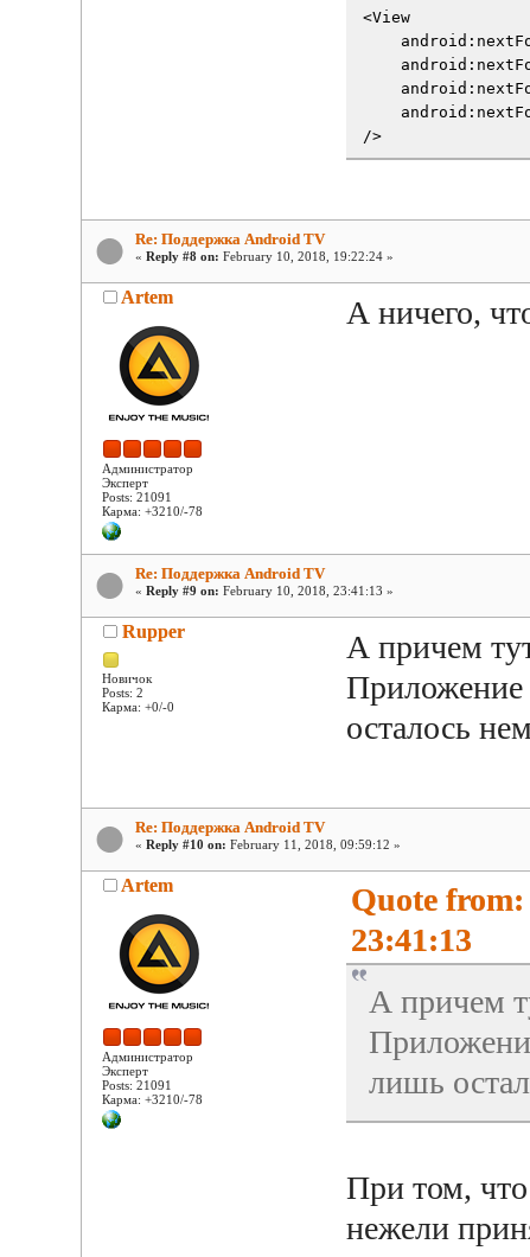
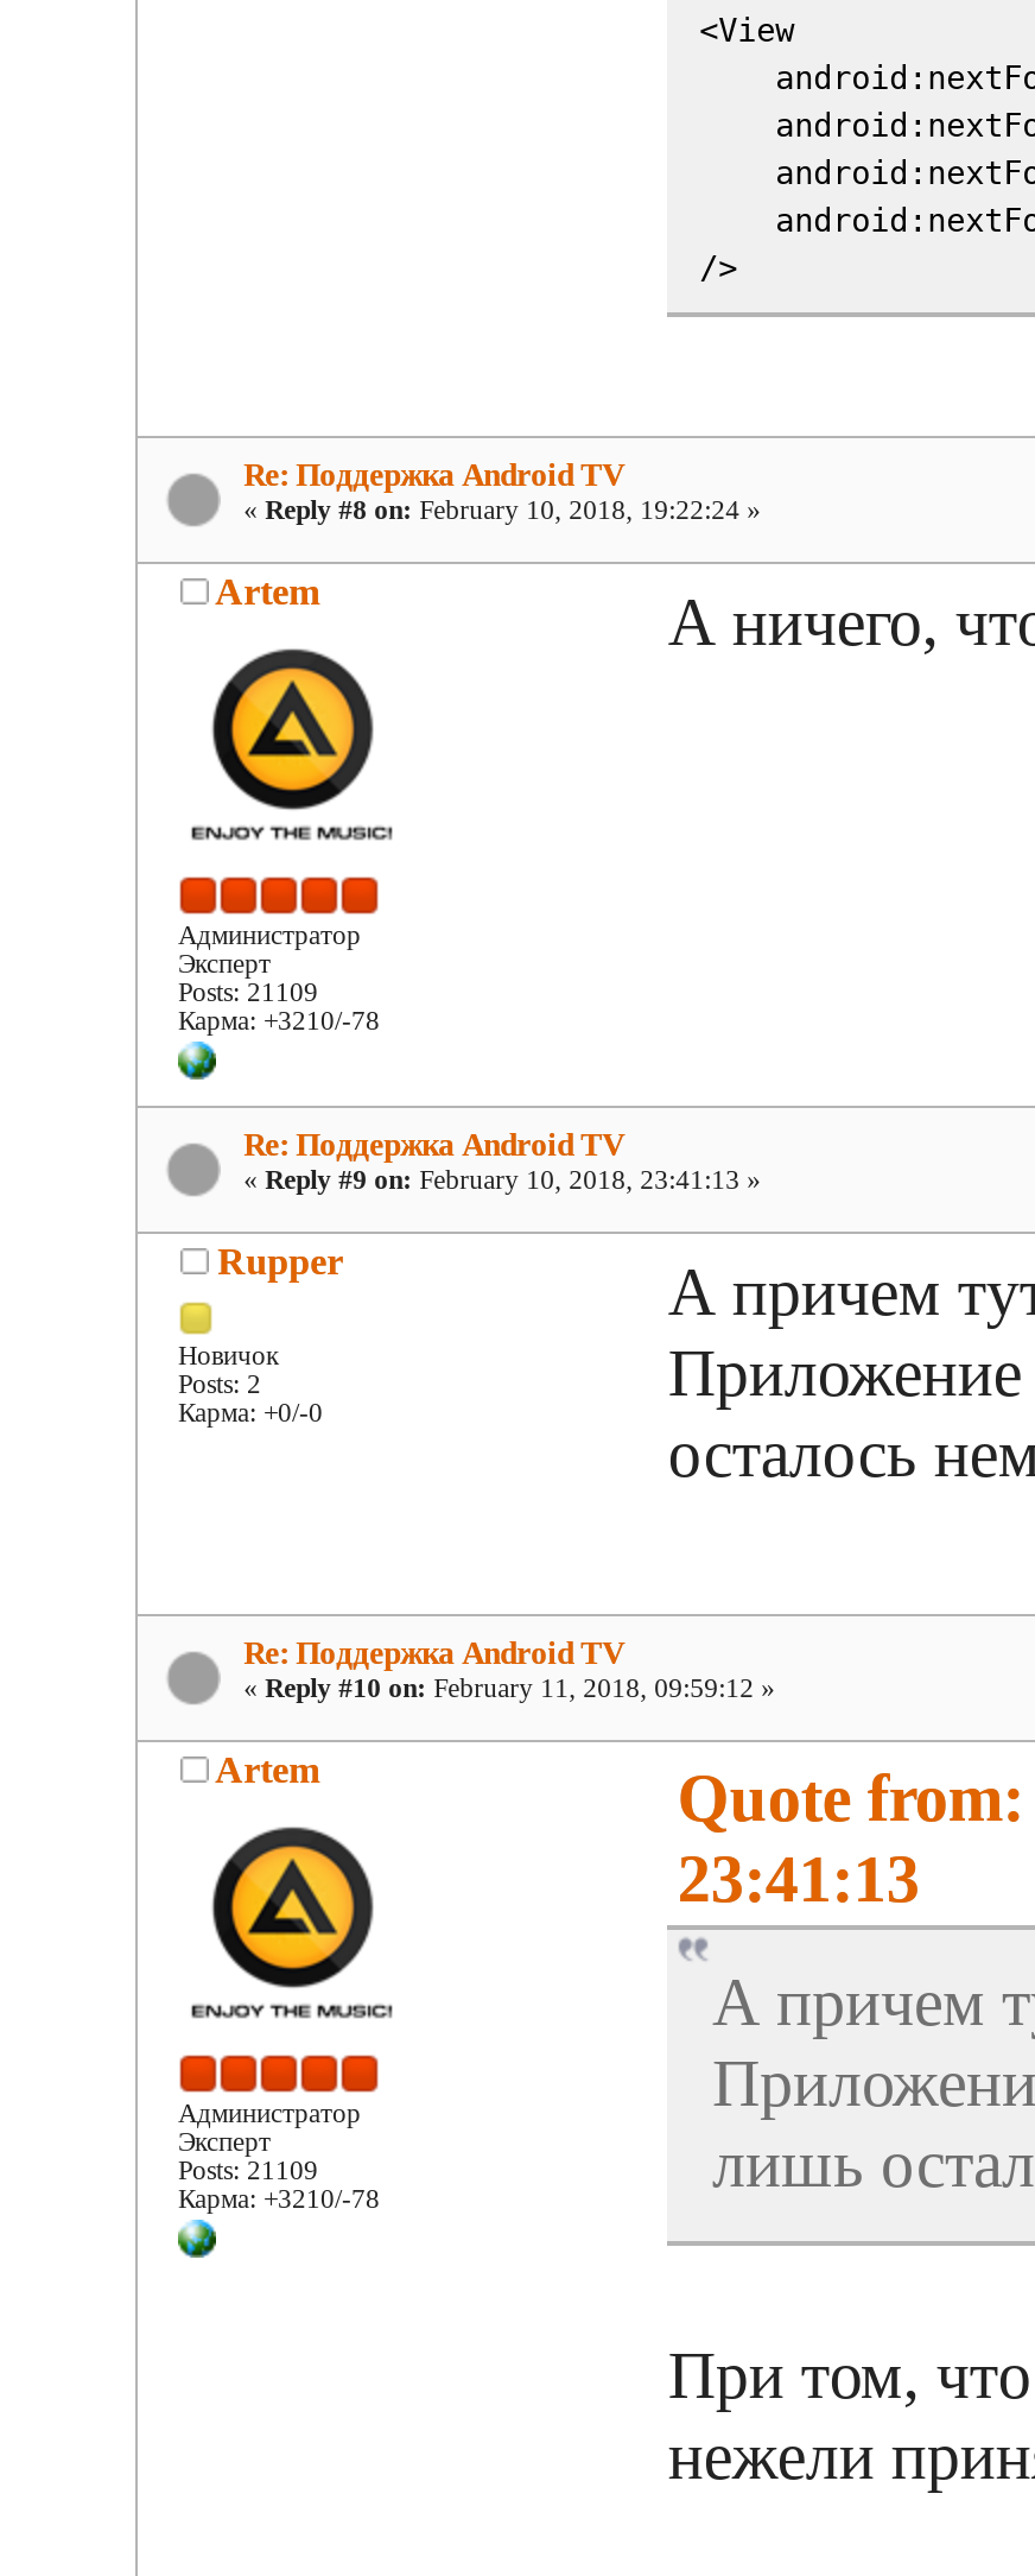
- Posts: 21091
+ Posts: 21109

- Posts: 21091
+ Posts: 21109
